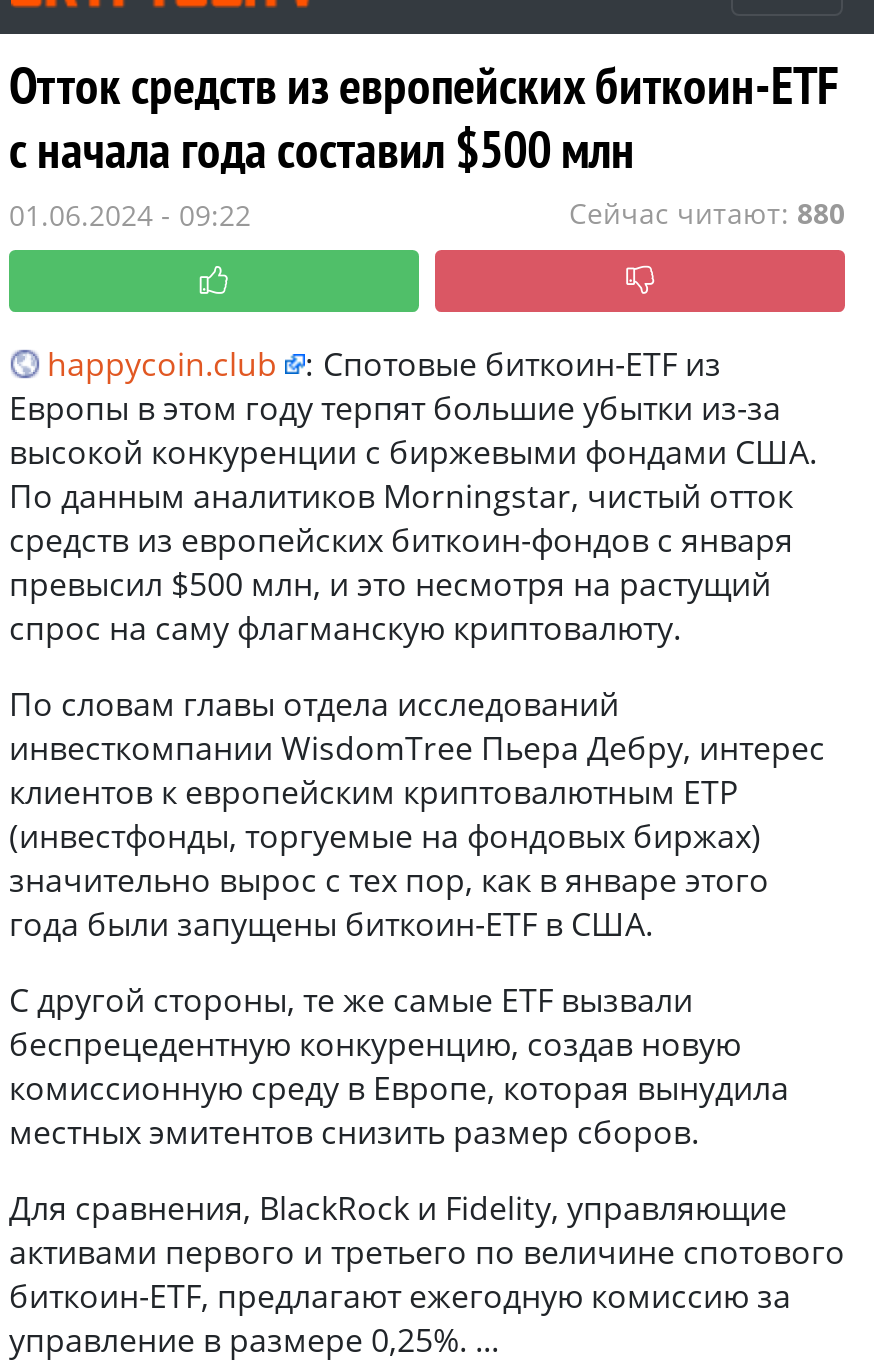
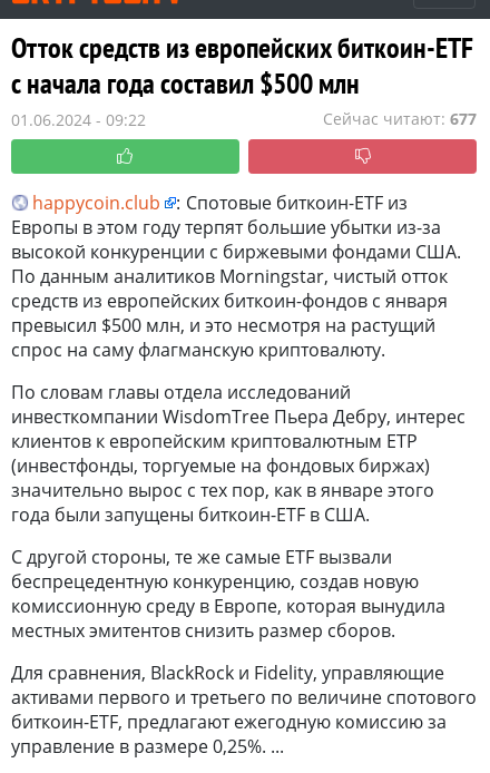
- Сейчас читают: 880
+ Сейчас читают: 677
